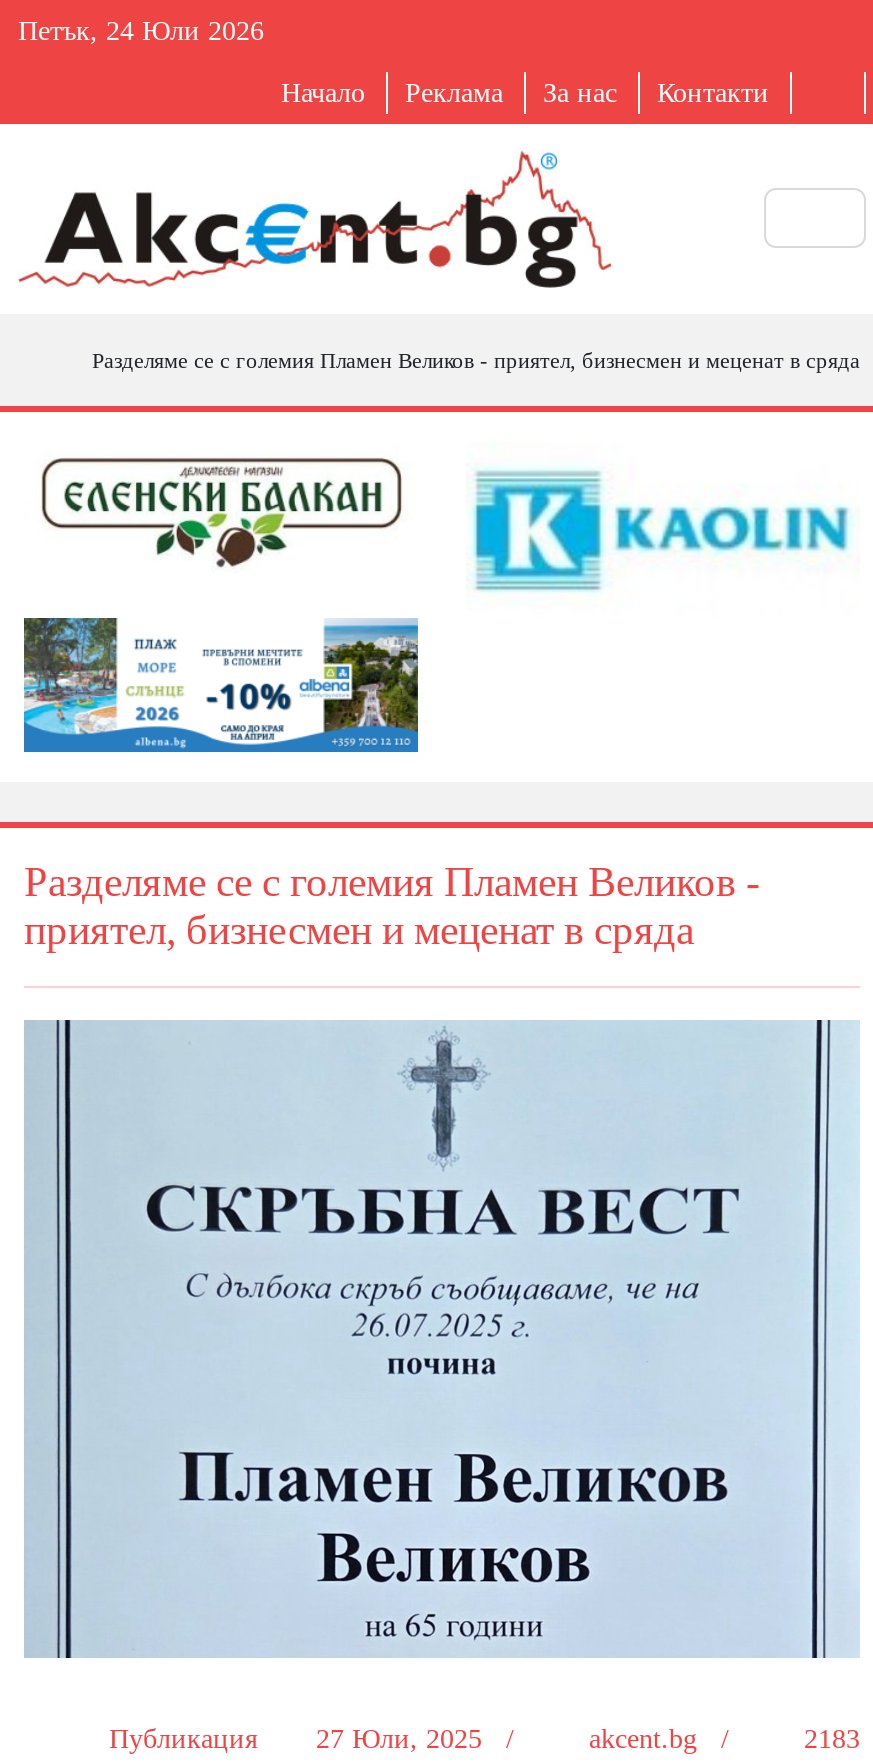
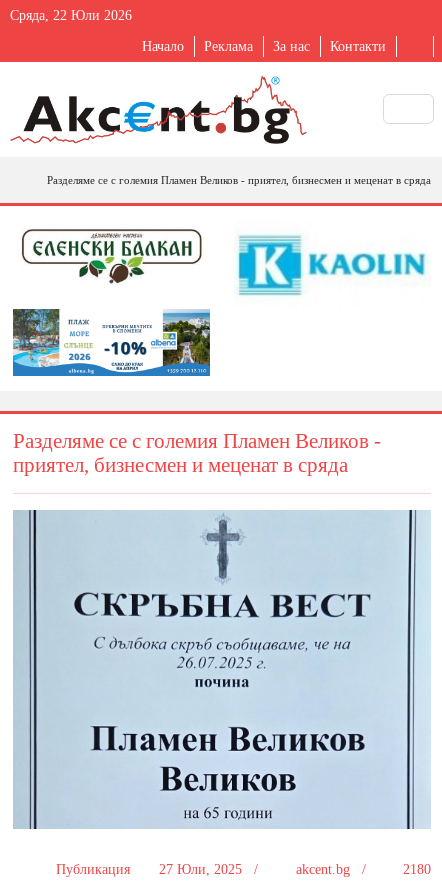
- Петък, 24 Юли 2026
+ Сряда, 22 Юли 2026

- Публикация 27 Юли, 2025 / akcent.bg / 2183
+ Публикация 27 Юли, 2025 / akcent.bg / 2180
